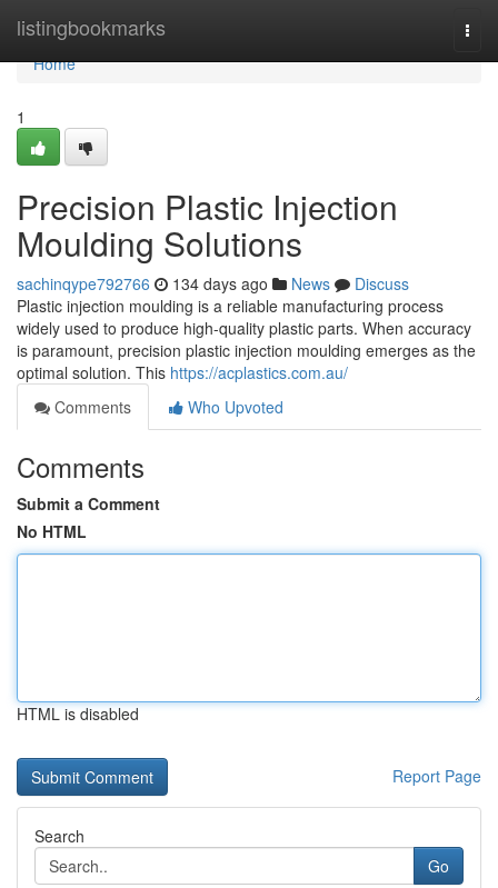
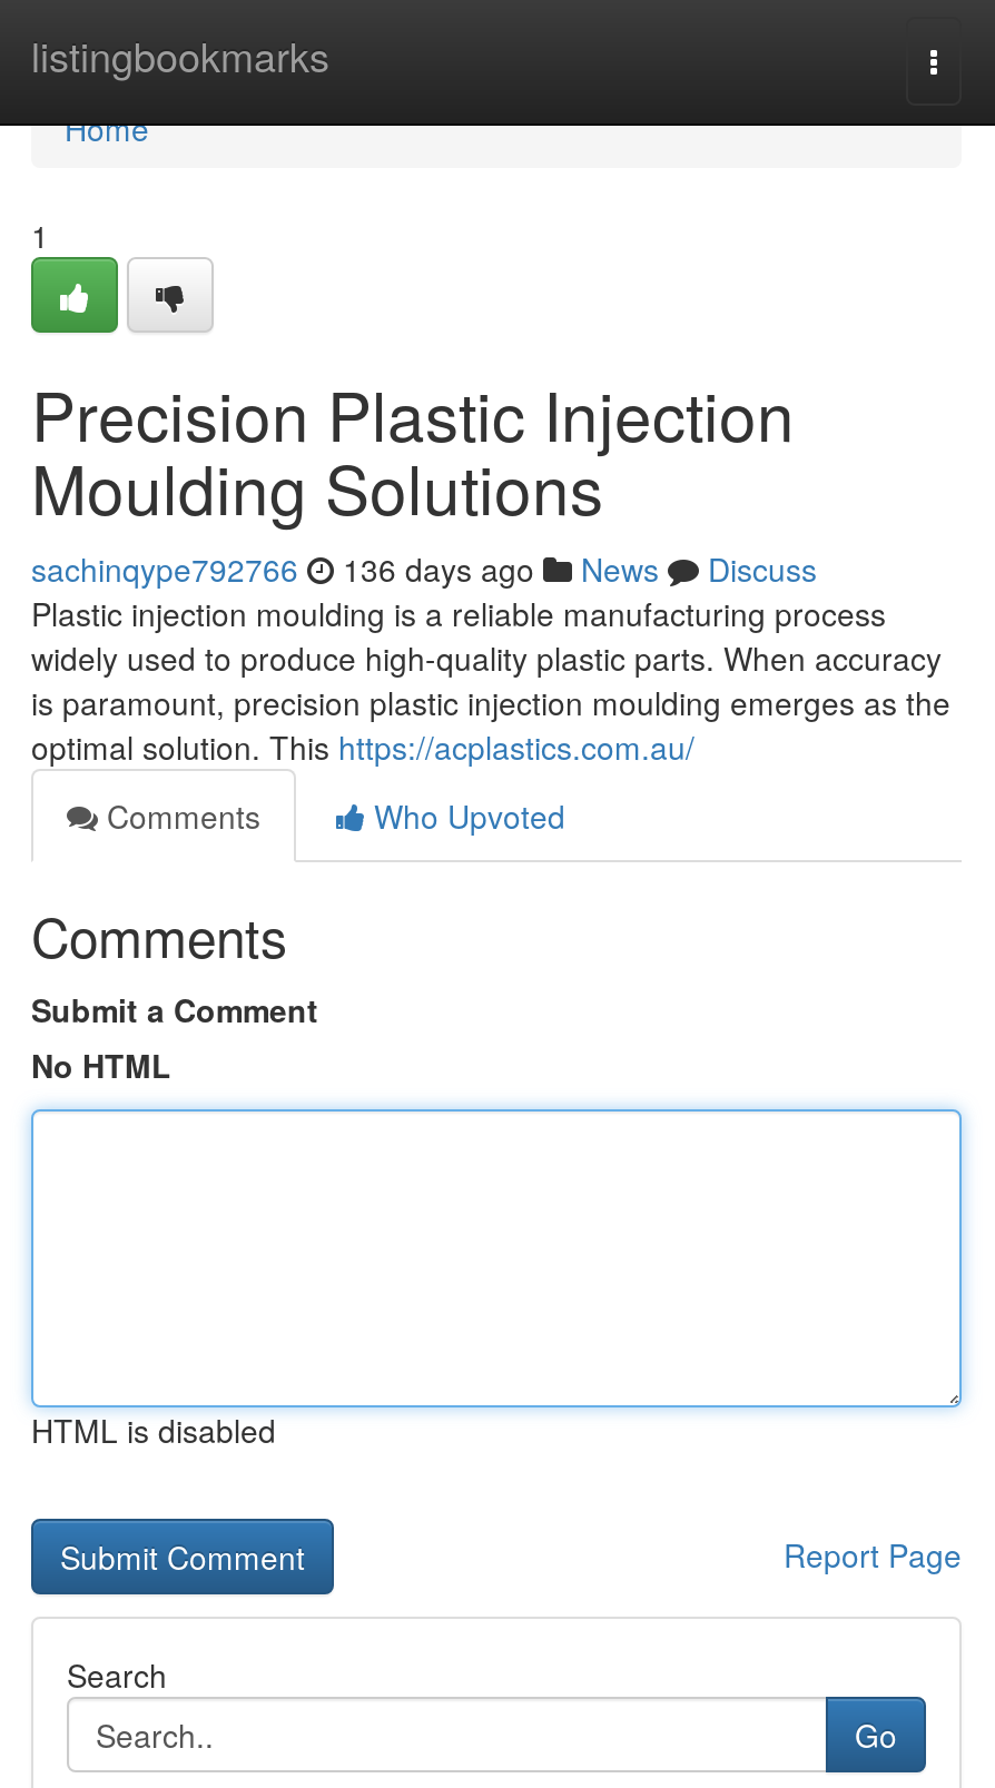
- sachinqype792766 134 days ago News Discuss
+ sachinqype792766 136 days ago News Discuss
